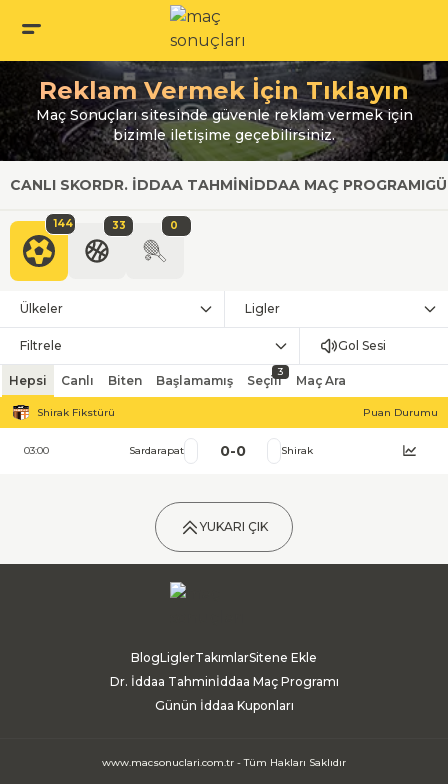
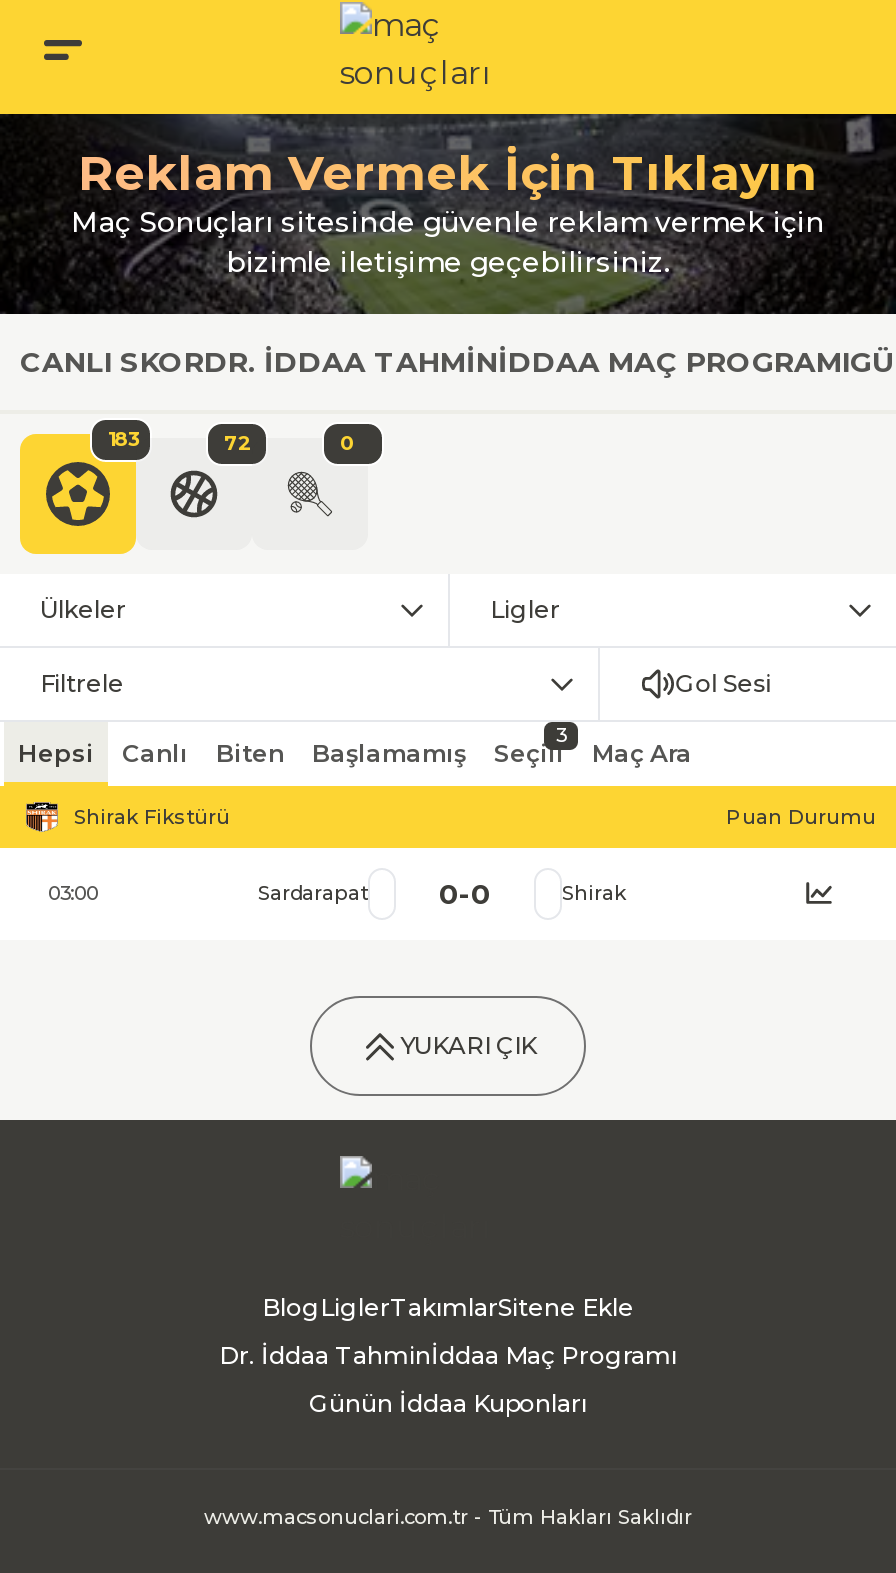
- 144
+ 183

- 33
+ 72
